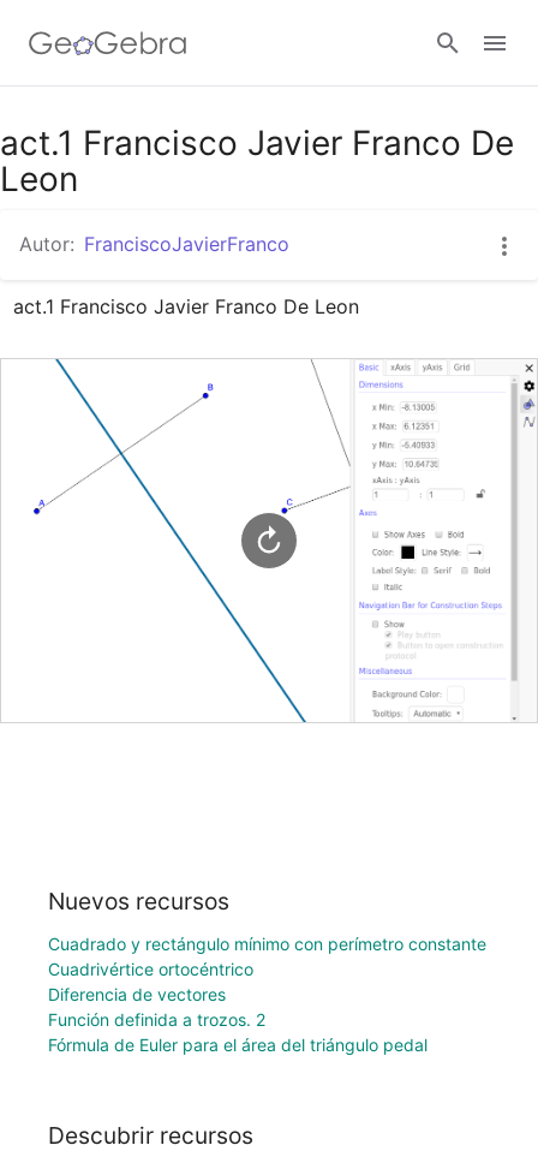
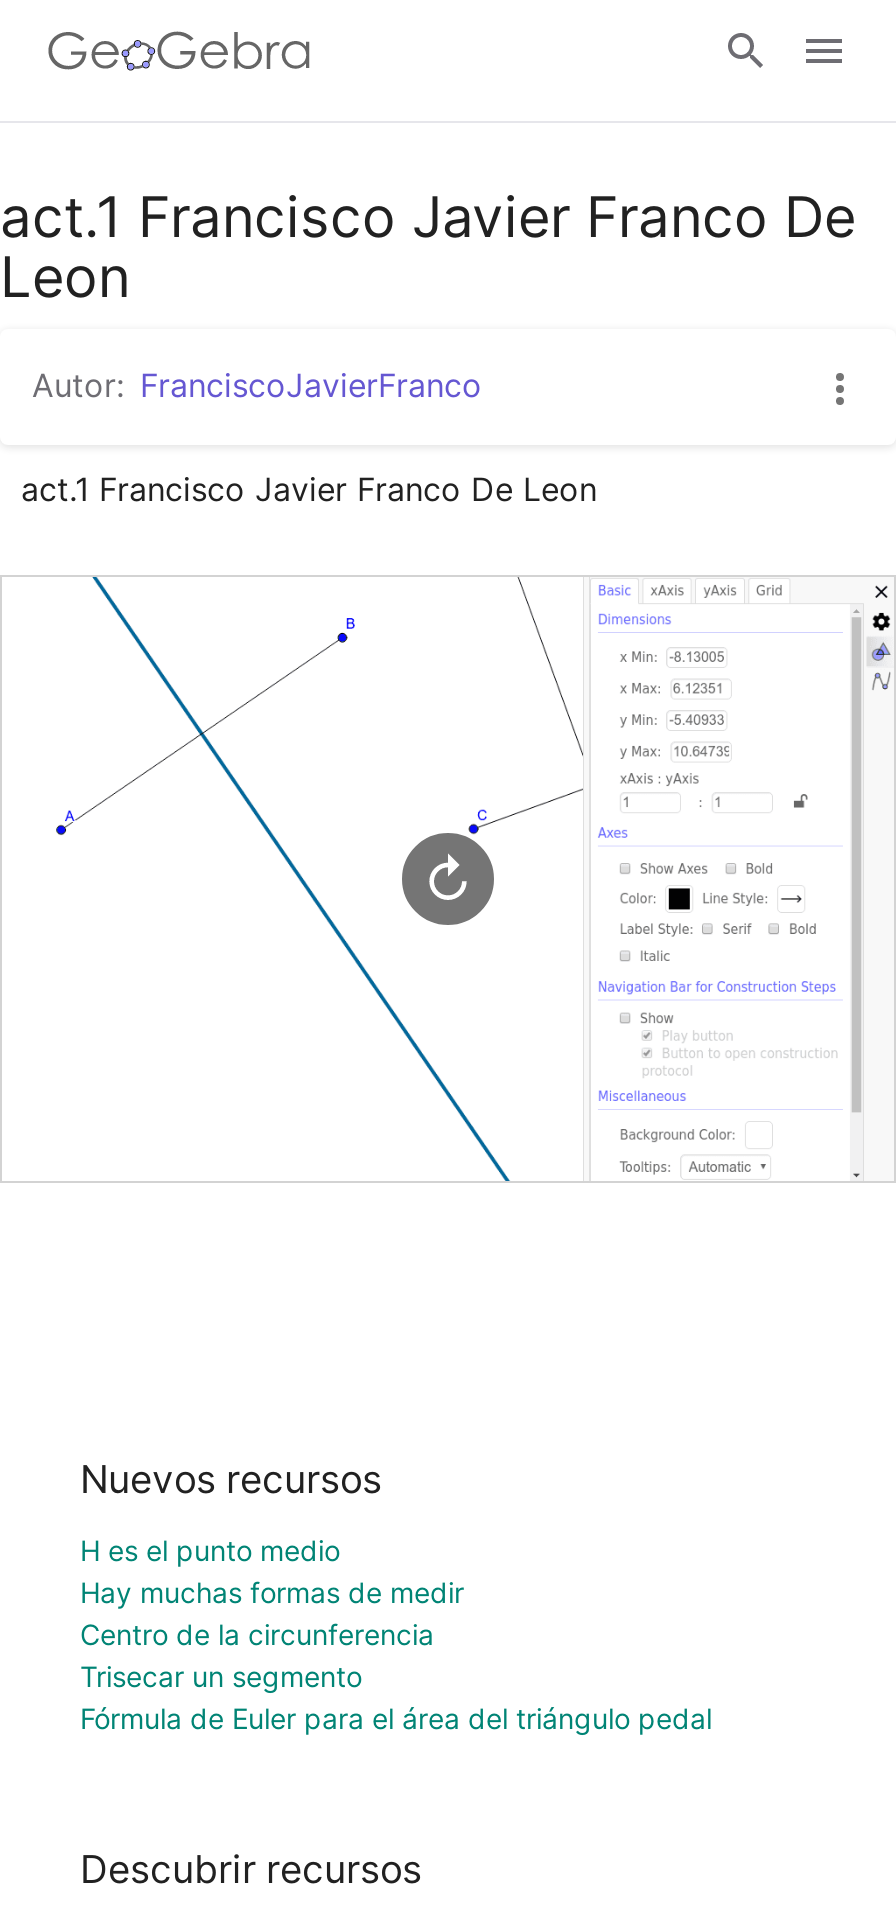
- Cuadrado y rectángulo mínimo con perímetro constante
- Cuadrivértice ortocéntrico
- Diferencia de vectores
- Función definida a trozos. 2
+ H es el punto medio
+ Hay muchas formas de medir
+ Centro de la circunferencia
+ Trisecar un segmento
